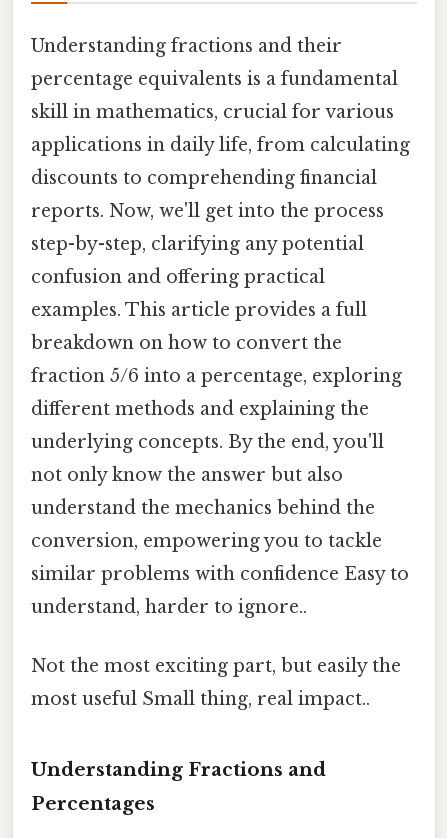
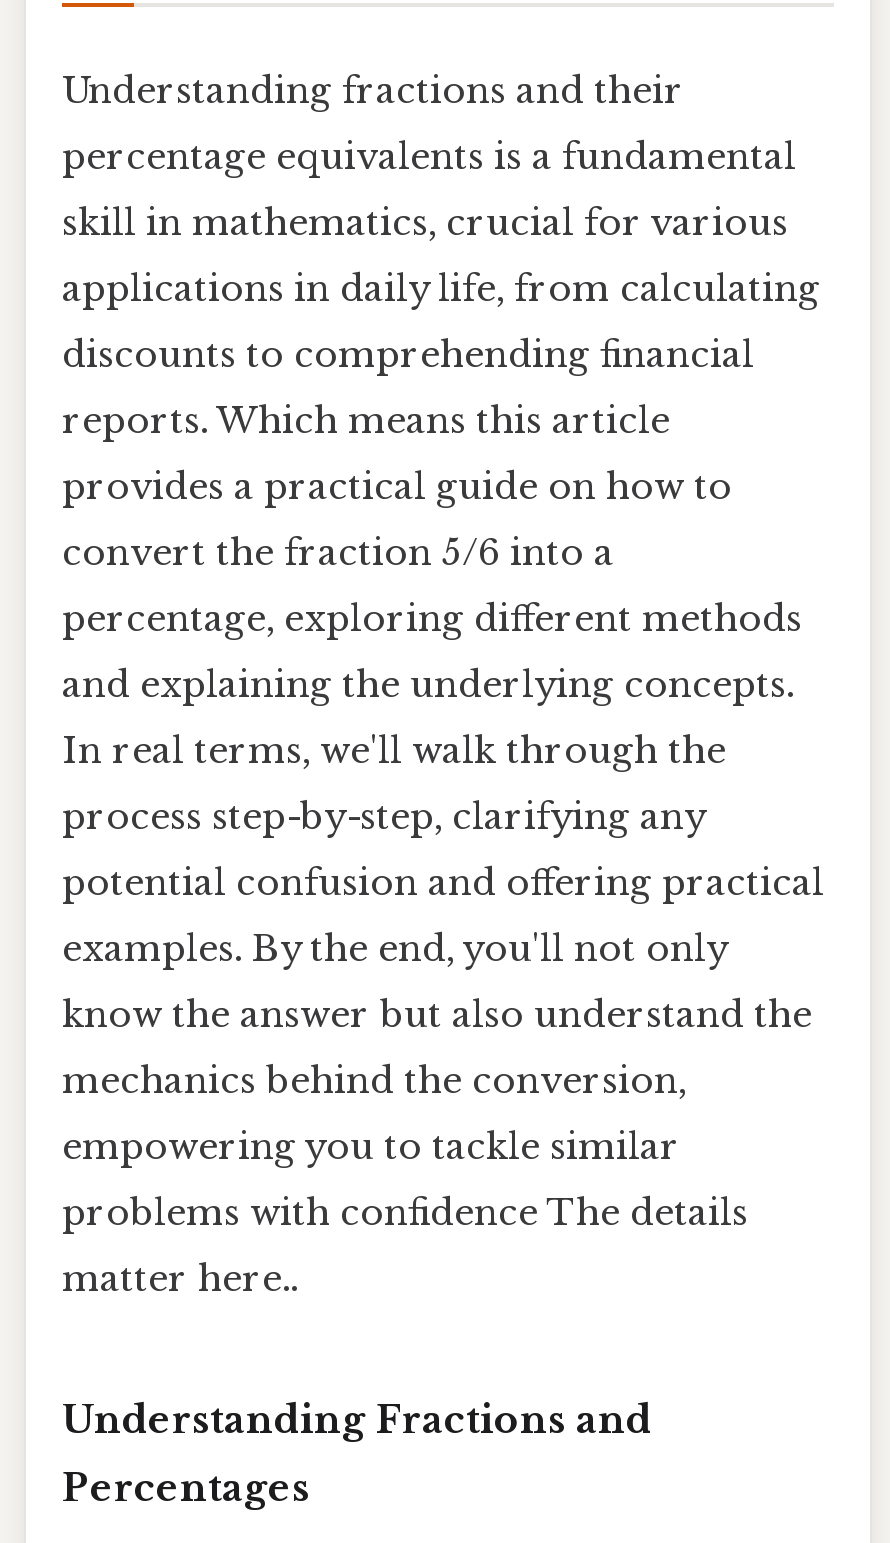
- reports. Now, we'll get into the process
- step-by-step, clarifying any potential
- confusion and offering practical
- examples. This article provides a full
- breakdown on how to convert the
- fraction 5/6 into a percentage, exploring
- different methods and explaining the
- underlying concepts. By the end, you'll
- not only know the answer but also
- understand the mechanics behind the
- conversion, empowering you to tackle
- similar problems with confidence Easy to
- understand, harder to ignore..
- Not the most exciting part, but easily the
- most useful Small thing, real impact..
+ reports. Which means this article
+ provides a practical guide on how to
+ convert the fraction 5/6 into a
+ percentage, exploring different methods
+ and explaining the underlying concepts.
+ In real terms, we'll walk through the
+ process step-by-step, clarifying any
+ potential confusion and offering practical
+ examples. By the end, you'll not only
+ know the answer but also understand the
+ mechanics behind the conversion,
+ empowering you to tackle similar
+ problems with confidence The details
+ matter here..
